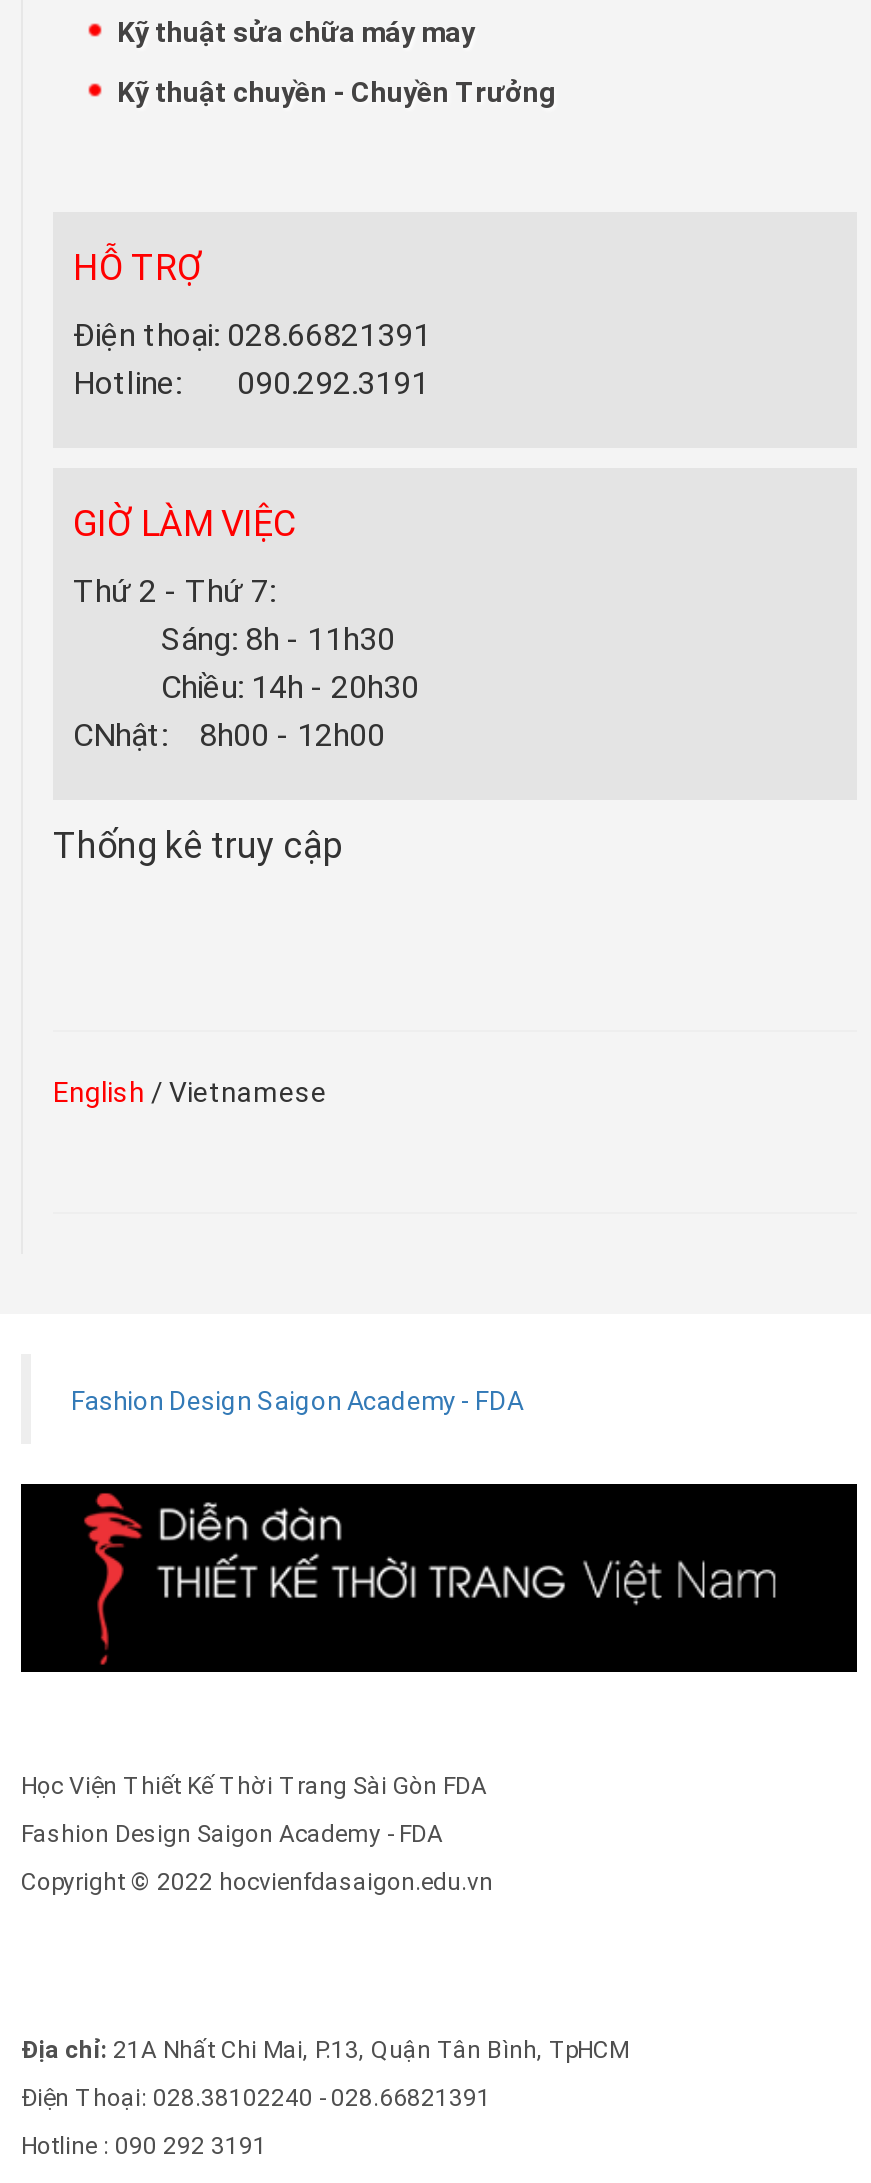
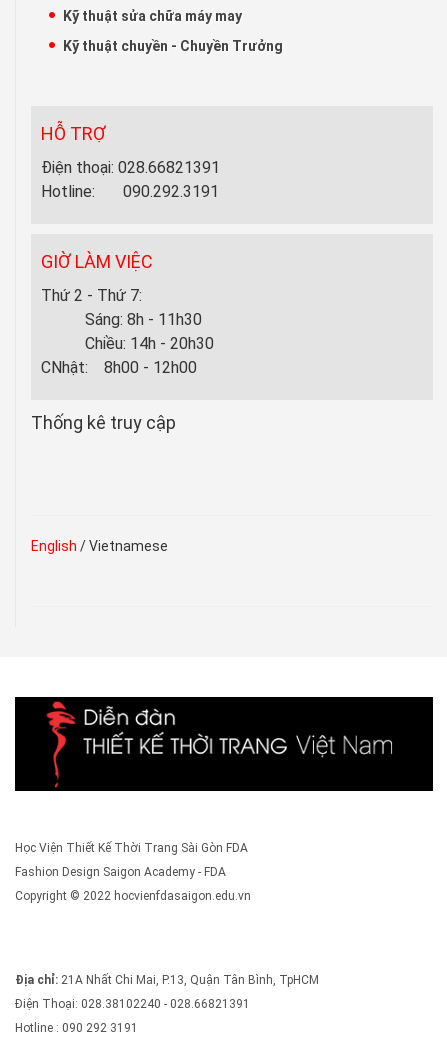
- Fashion Design Saigon Academy - FDA
